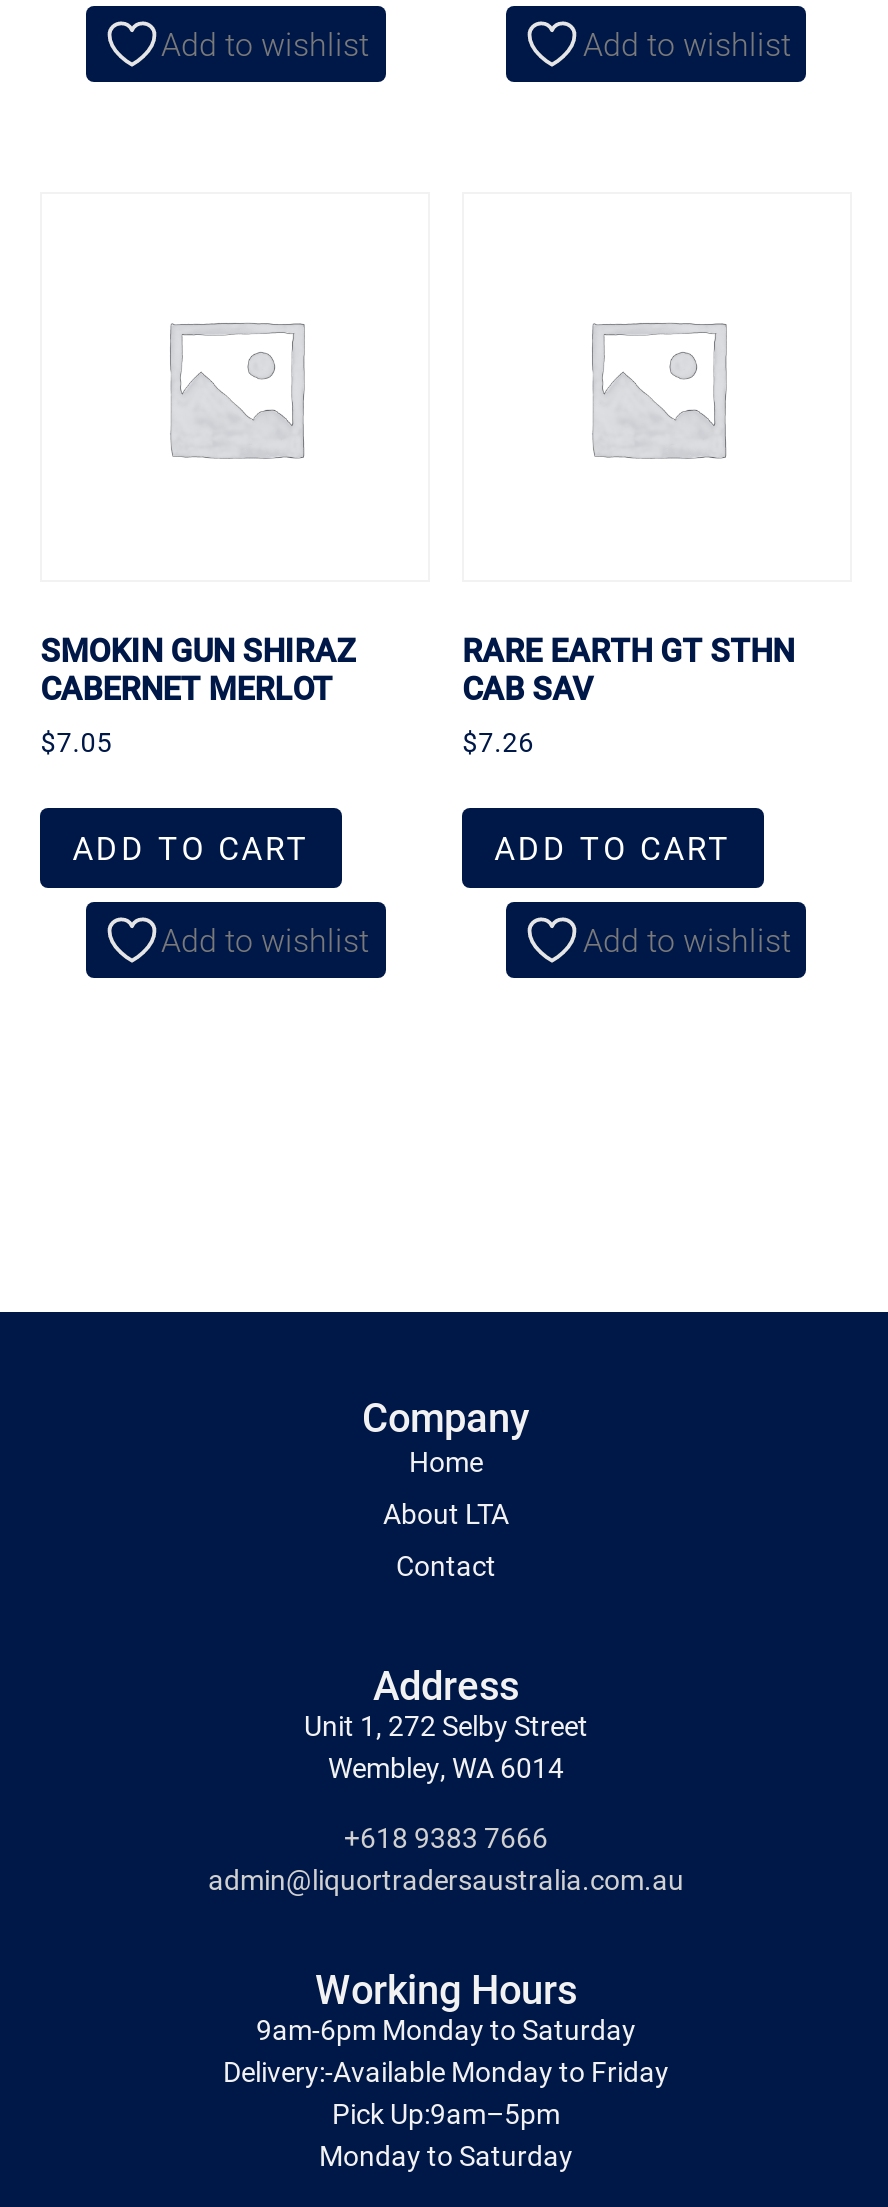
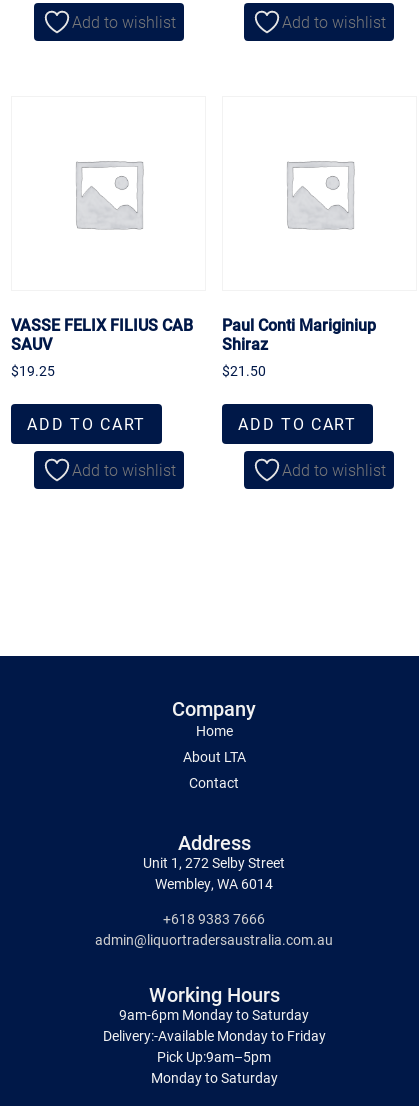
- SMOKIN GUN SHIRAZ
- CABERNET MERLOT
- $7.05
+ VASSE FELIX FILIUS CAB
+ SAUV
+ $19.25

- RARE EARTH GT STHN
- CAB SAV
- $7.26
+ Paul Conti Mariginiup
+ Shiraz
+ $21.50
